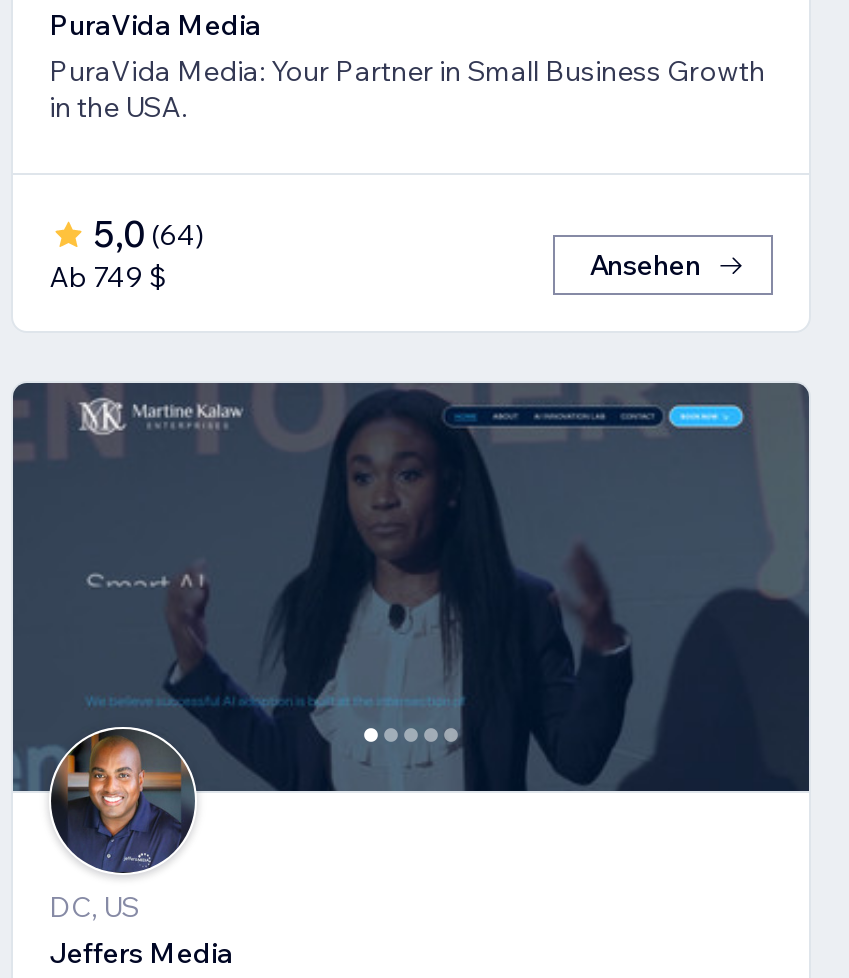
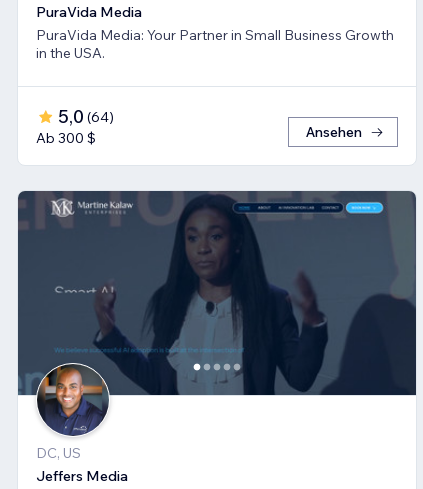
- Ab 749 $
+ Ab 300 $
